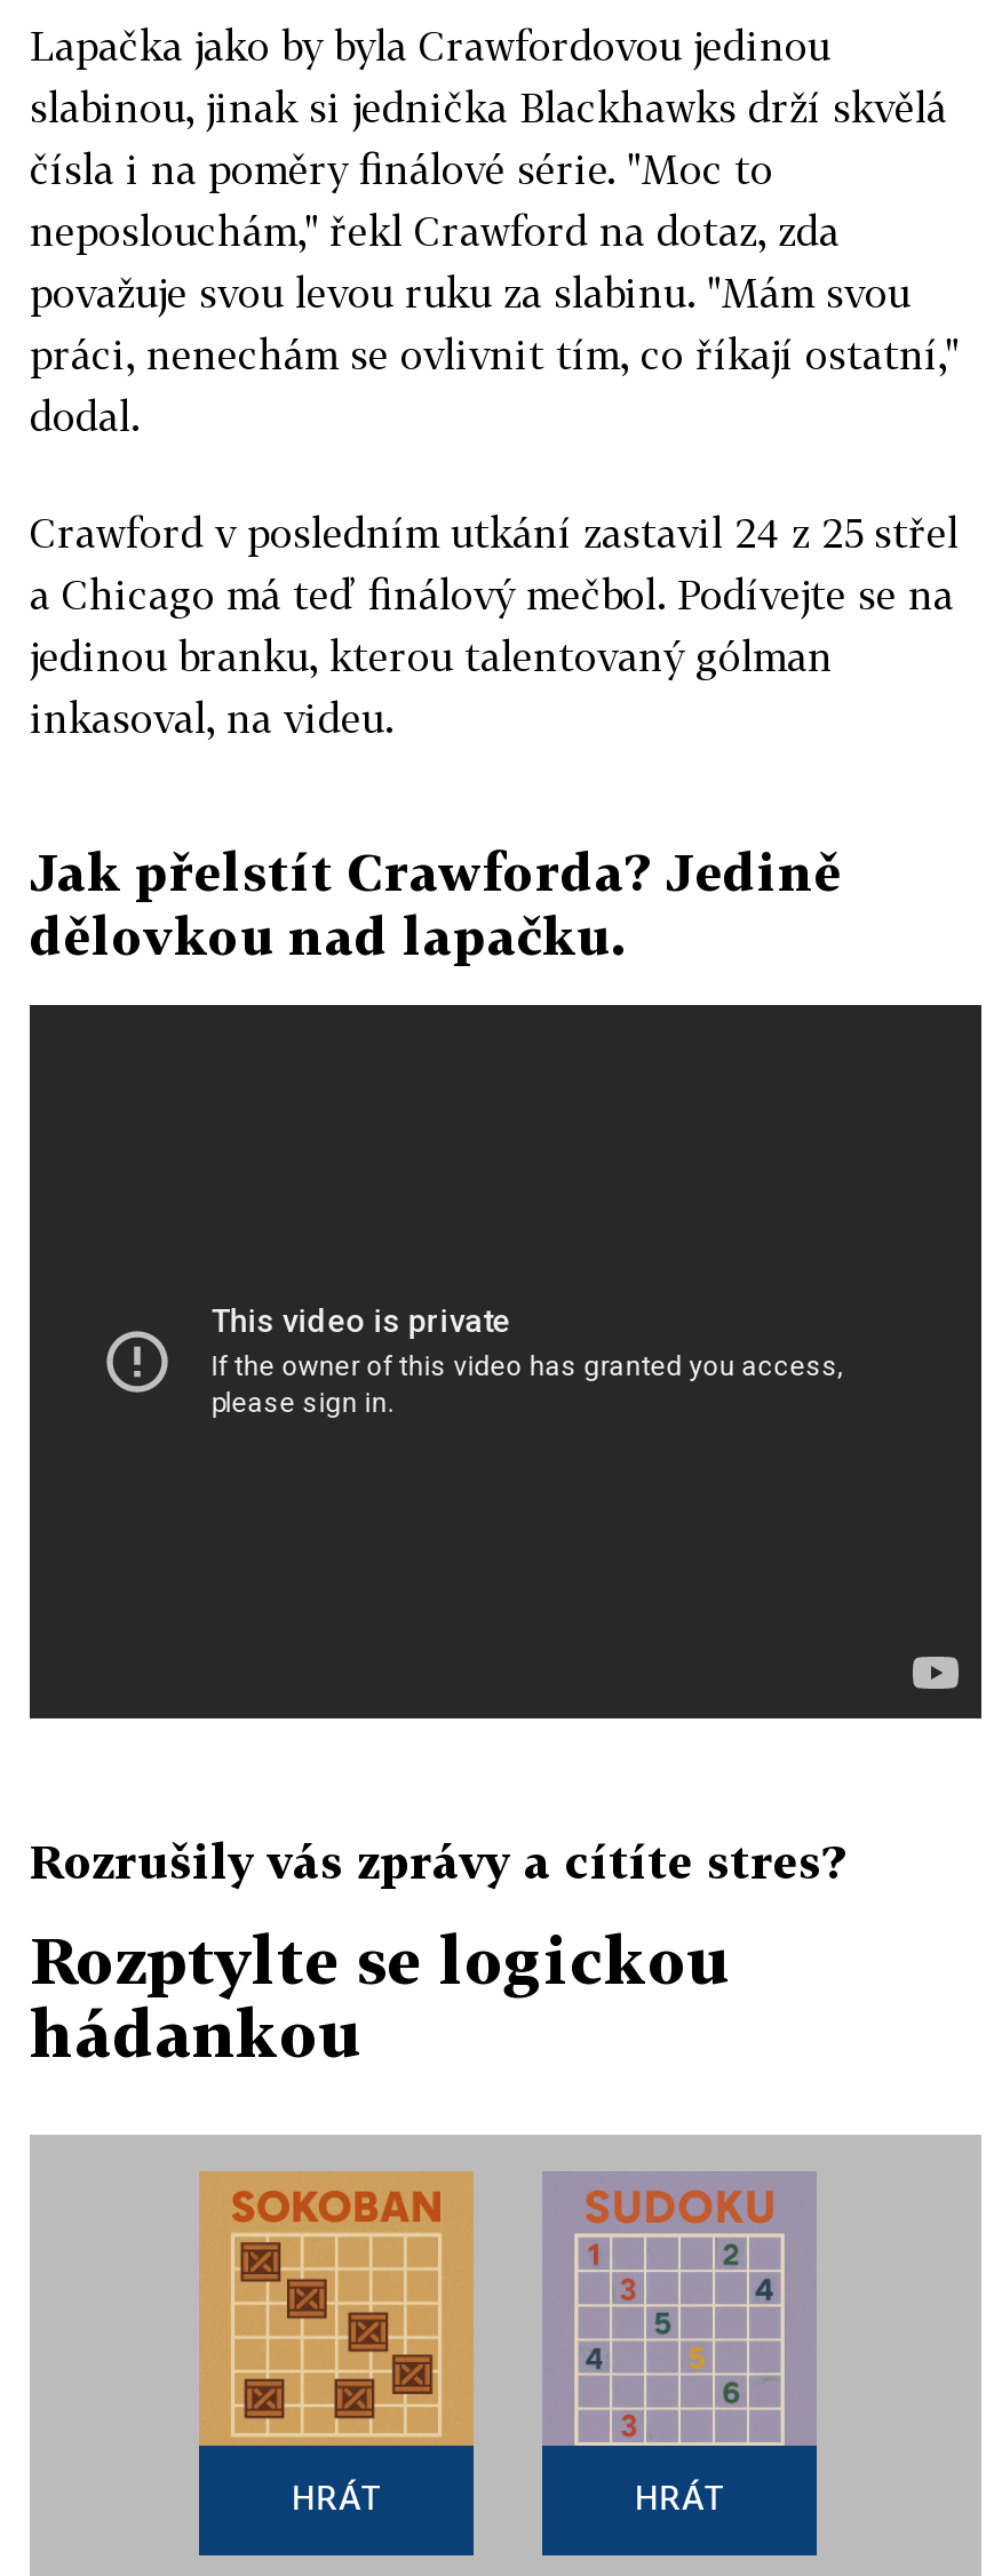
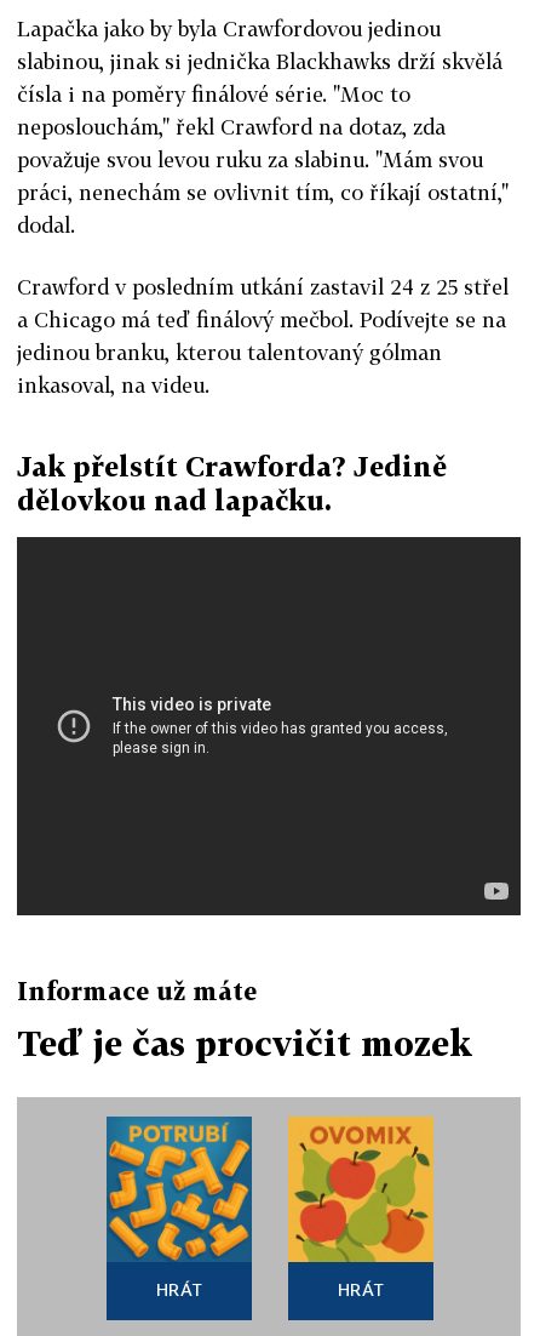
- Rozrušily vás zprávy a cítíte stres?
+ Informace už máte

- Rozptylte se logickou
- hádankou
+ Teď je čas procvičit mozek

- [image]
+ [image]

- [image]
+ [image]
